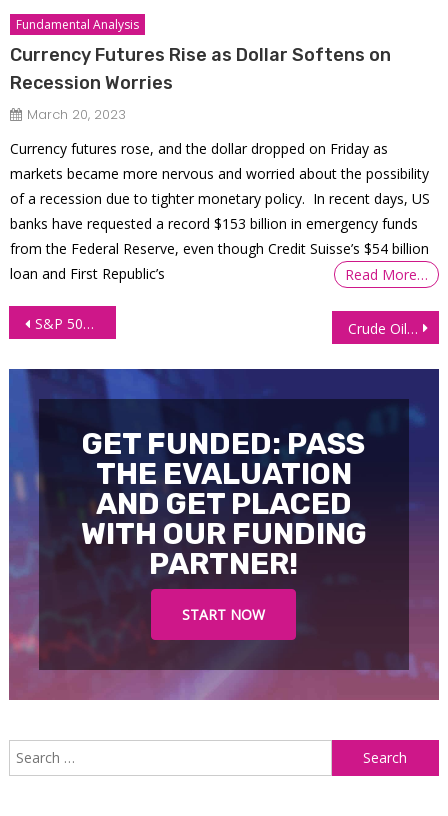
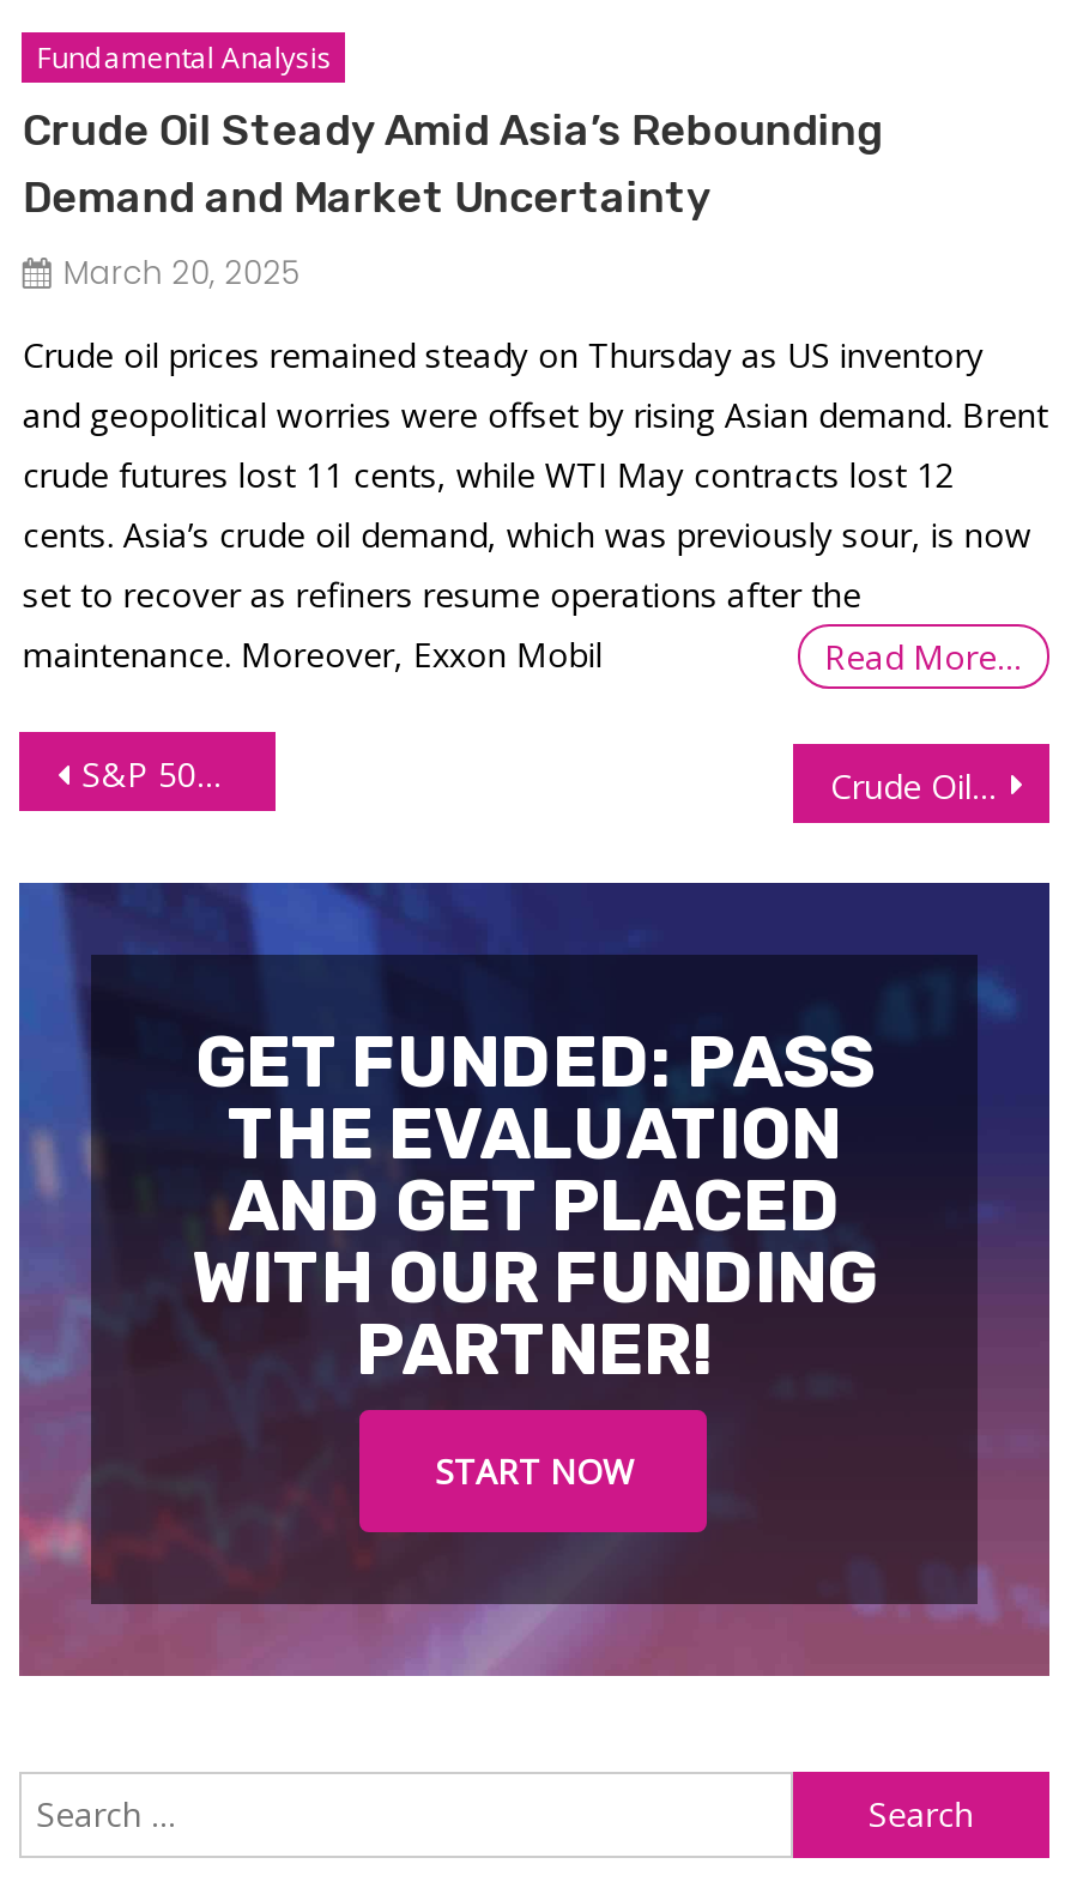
- Currency Futures Rise as Dollar Softens on
- Recession Worries
+ Crude Oil Steady Amid Asia’s Rebounding
+ Demand and Market Uncertainty

- March 20, 2023
+ March 20, 2025

- Currency futures rose, and the dollar dropped on Friday as
- markets became more nervous and worried about the possibility
- of a recession due to tighter monetary policy. In recent days, US
- banks have requested a record $153 billion in emergency funds
- from the Federal Reserve, even though Credit Suisse’s $54 billion
- loan and First Republic’s
+ Crude oil prices remained steady on Thursday as US inventory
+ and geopolitical worries were offset by rising Asian demand. Brent
+ crude futures lost 11 cents, while WTI May contracts lost 12
+ cents. Asia’s crude oil demand, which was previously sour, is now
+ set to recover as refiners resume operations after the
+ maintenance. Moreover, Exxon Mobil
